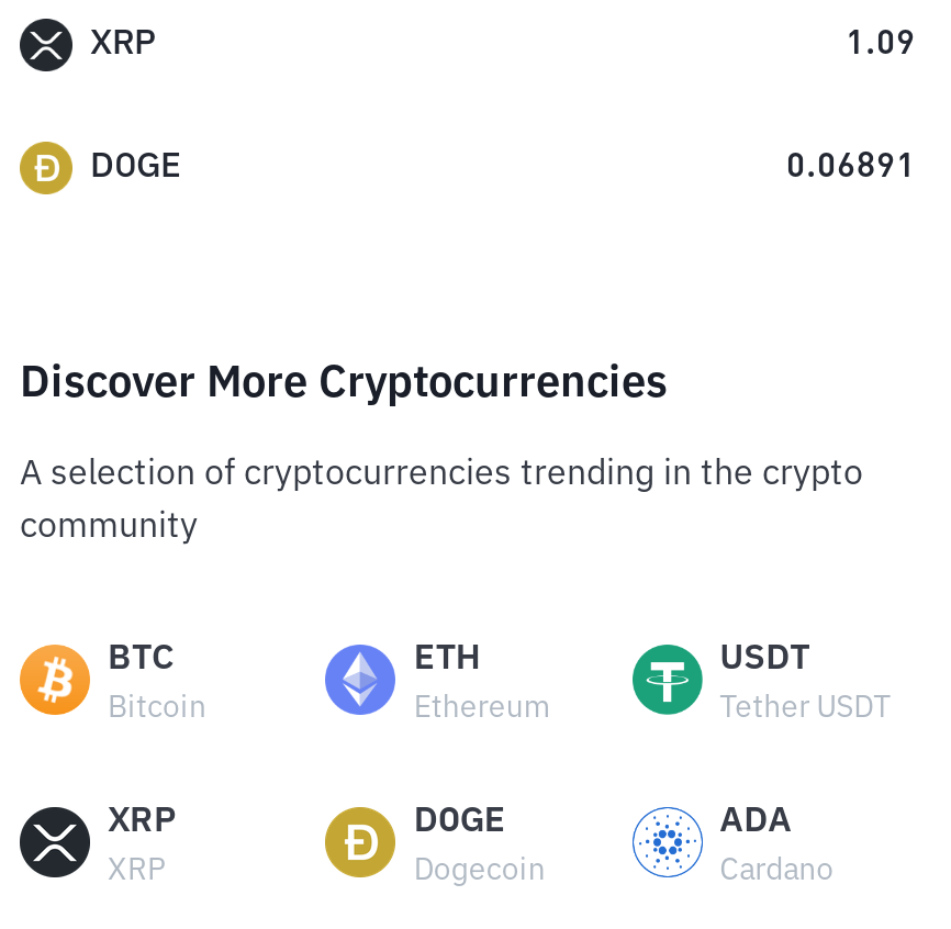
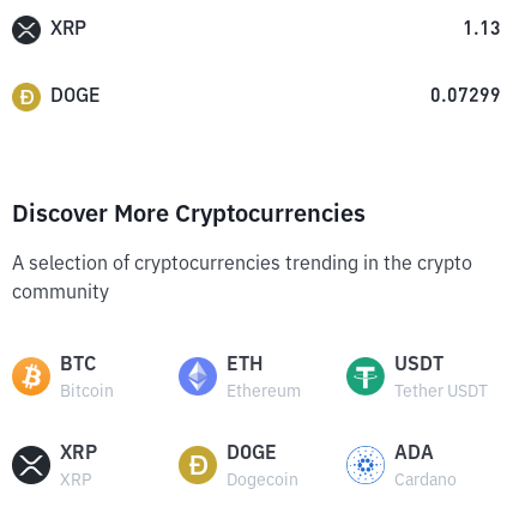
- 1.09
+ 1.13

- 0.06891
+ 0.07299
